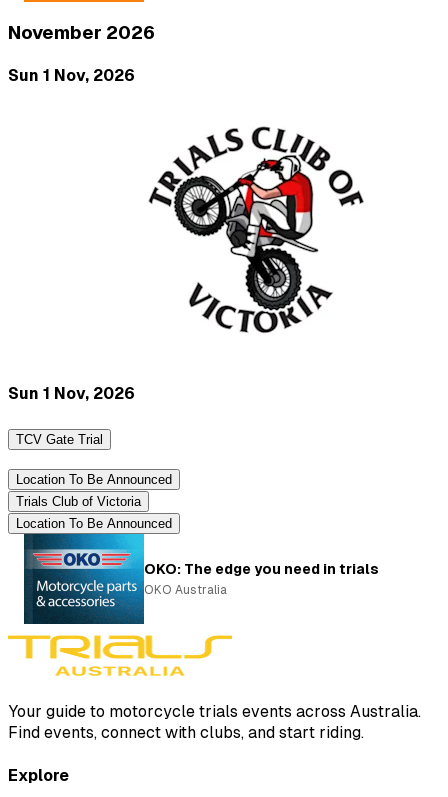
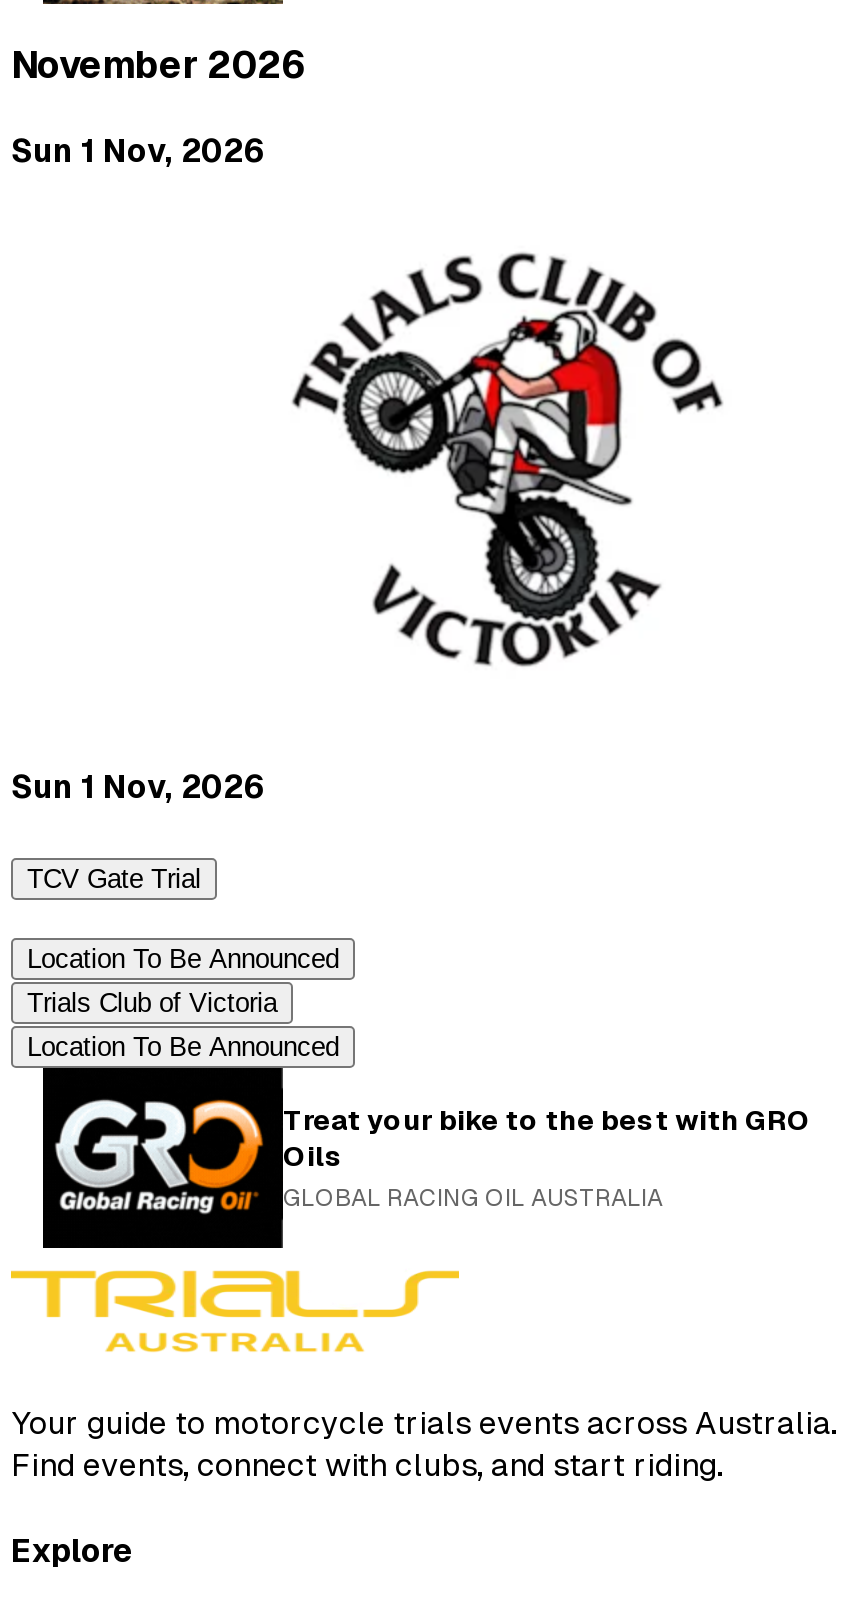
- [image]
- OKO: The edge you need in trials
- OKO Australia
+ [image]
+ Treat your bike to the best with GRO
+ Oils
+ GLOBAL RACING OIL AUSTRALIA
